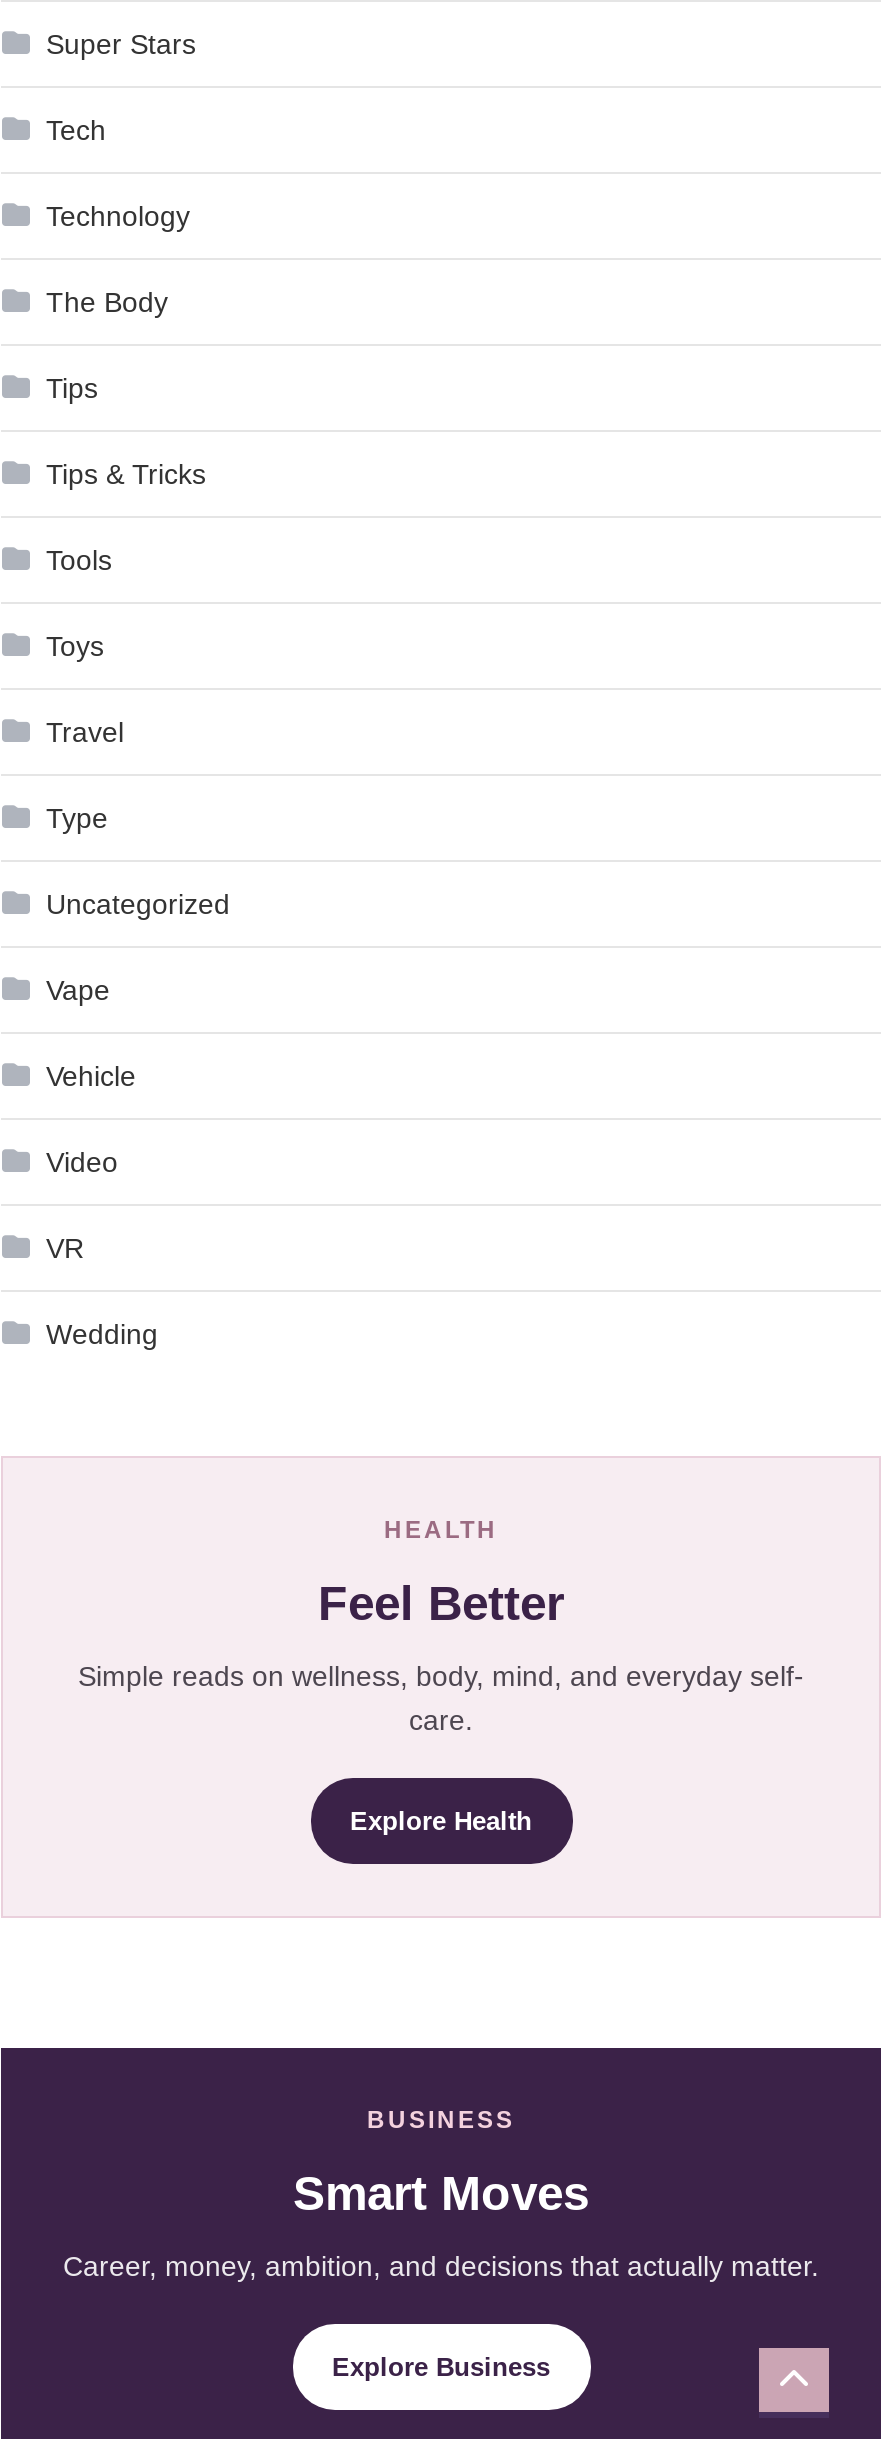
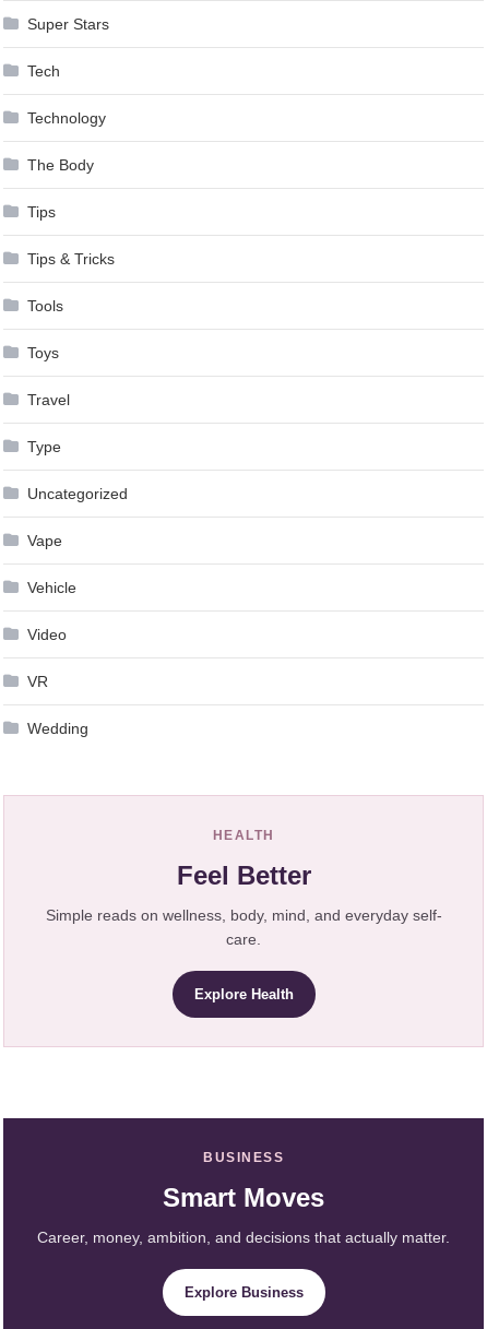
- [image]
